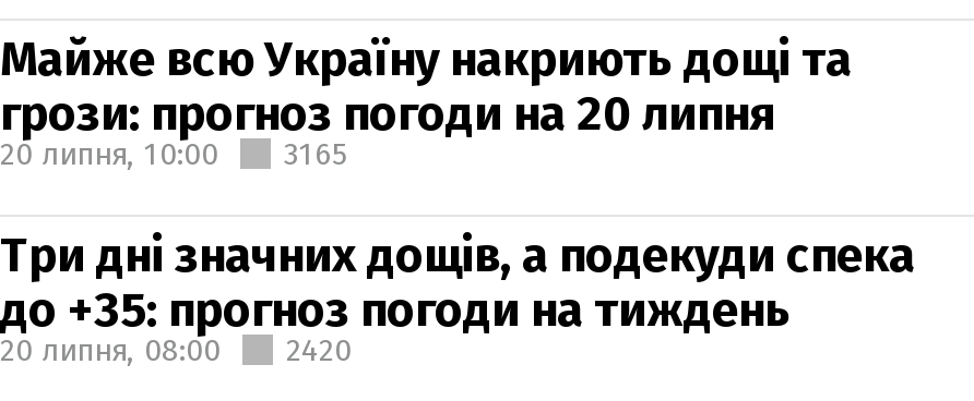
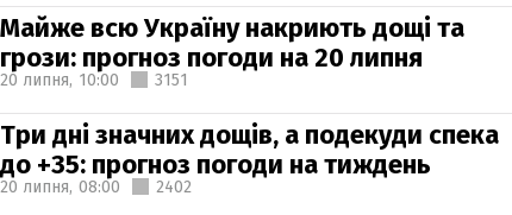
- 20 липня, 10:00 3165
+ 20 липня, 10:00 3151

- 20 липня, 08:00 2420
+ 20 липня, 08:00 2402
